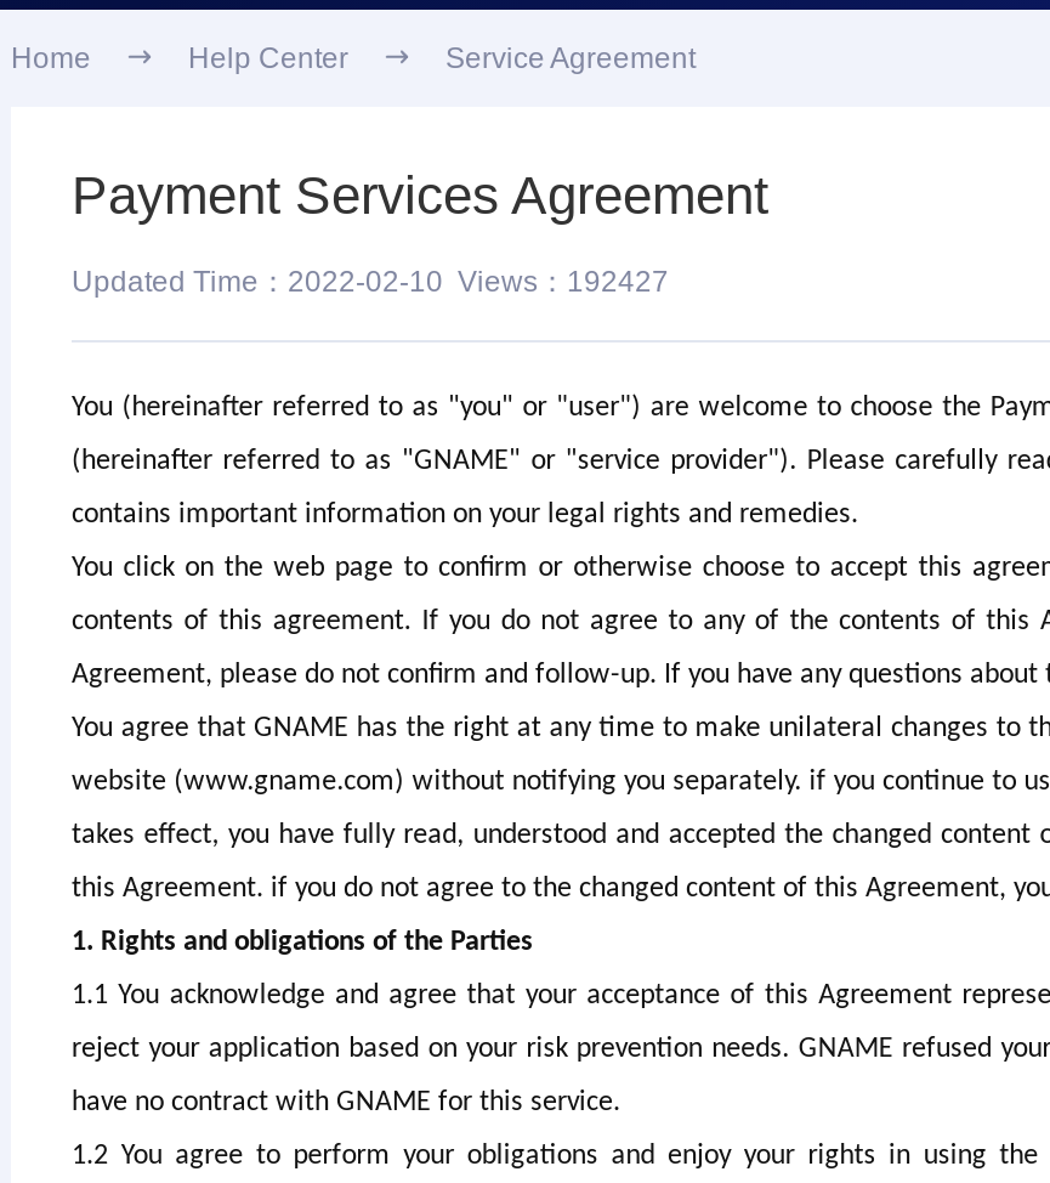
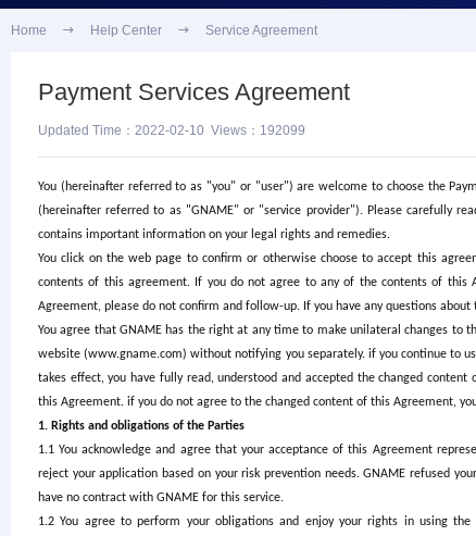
- Updated Time：2022-02-10 Views：192427
+ Updated Time：2022-02-10 Views：192099
